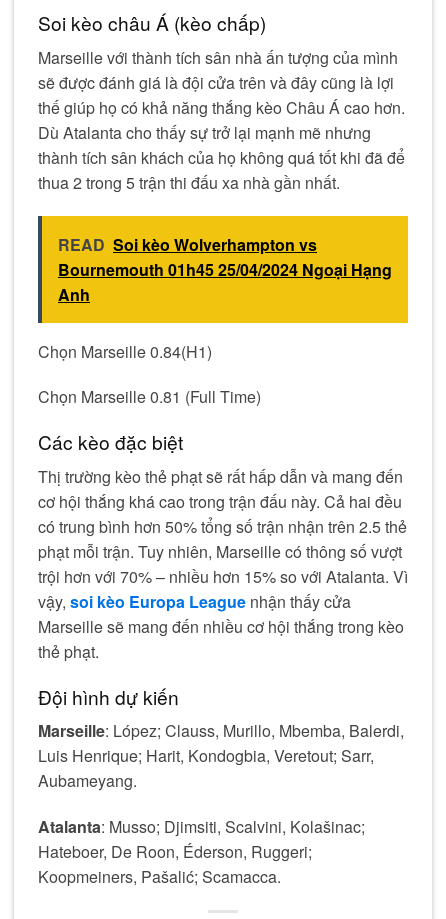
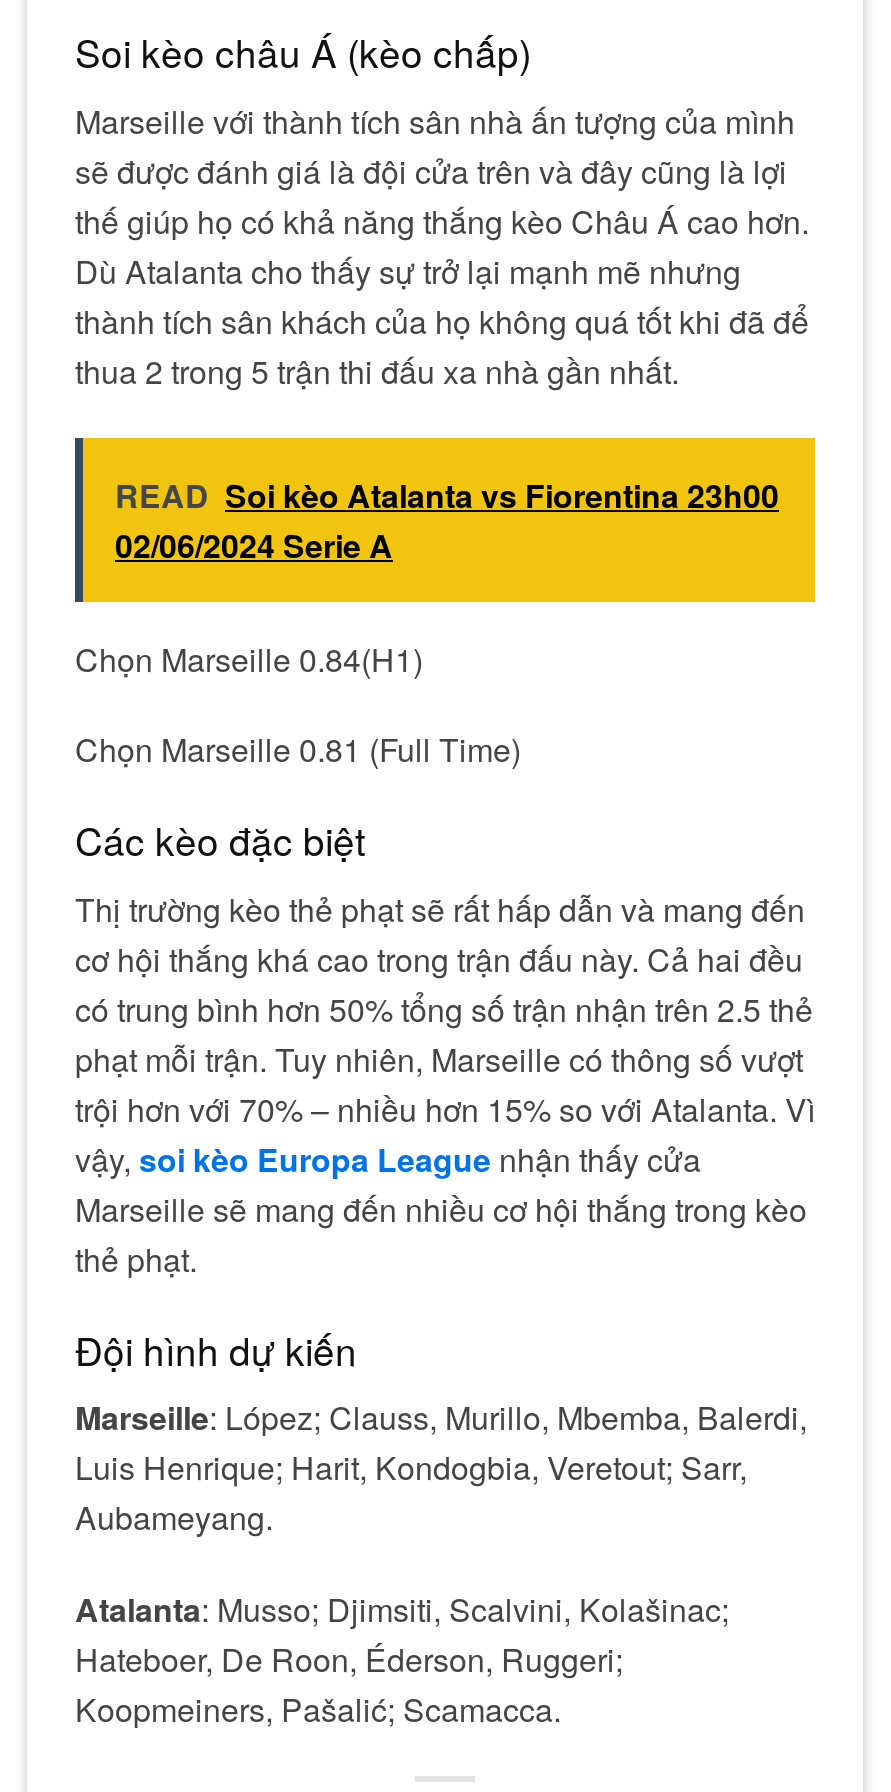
- READ Soi kèo Wolverhampton vs
- Bournemouth 01h45 25/04/2024 Ngoại Hạng
- Anh
+ READ Soi kèo Atalanta vs Fiorentina 23h00
+ 02/06/2024 Serie A
